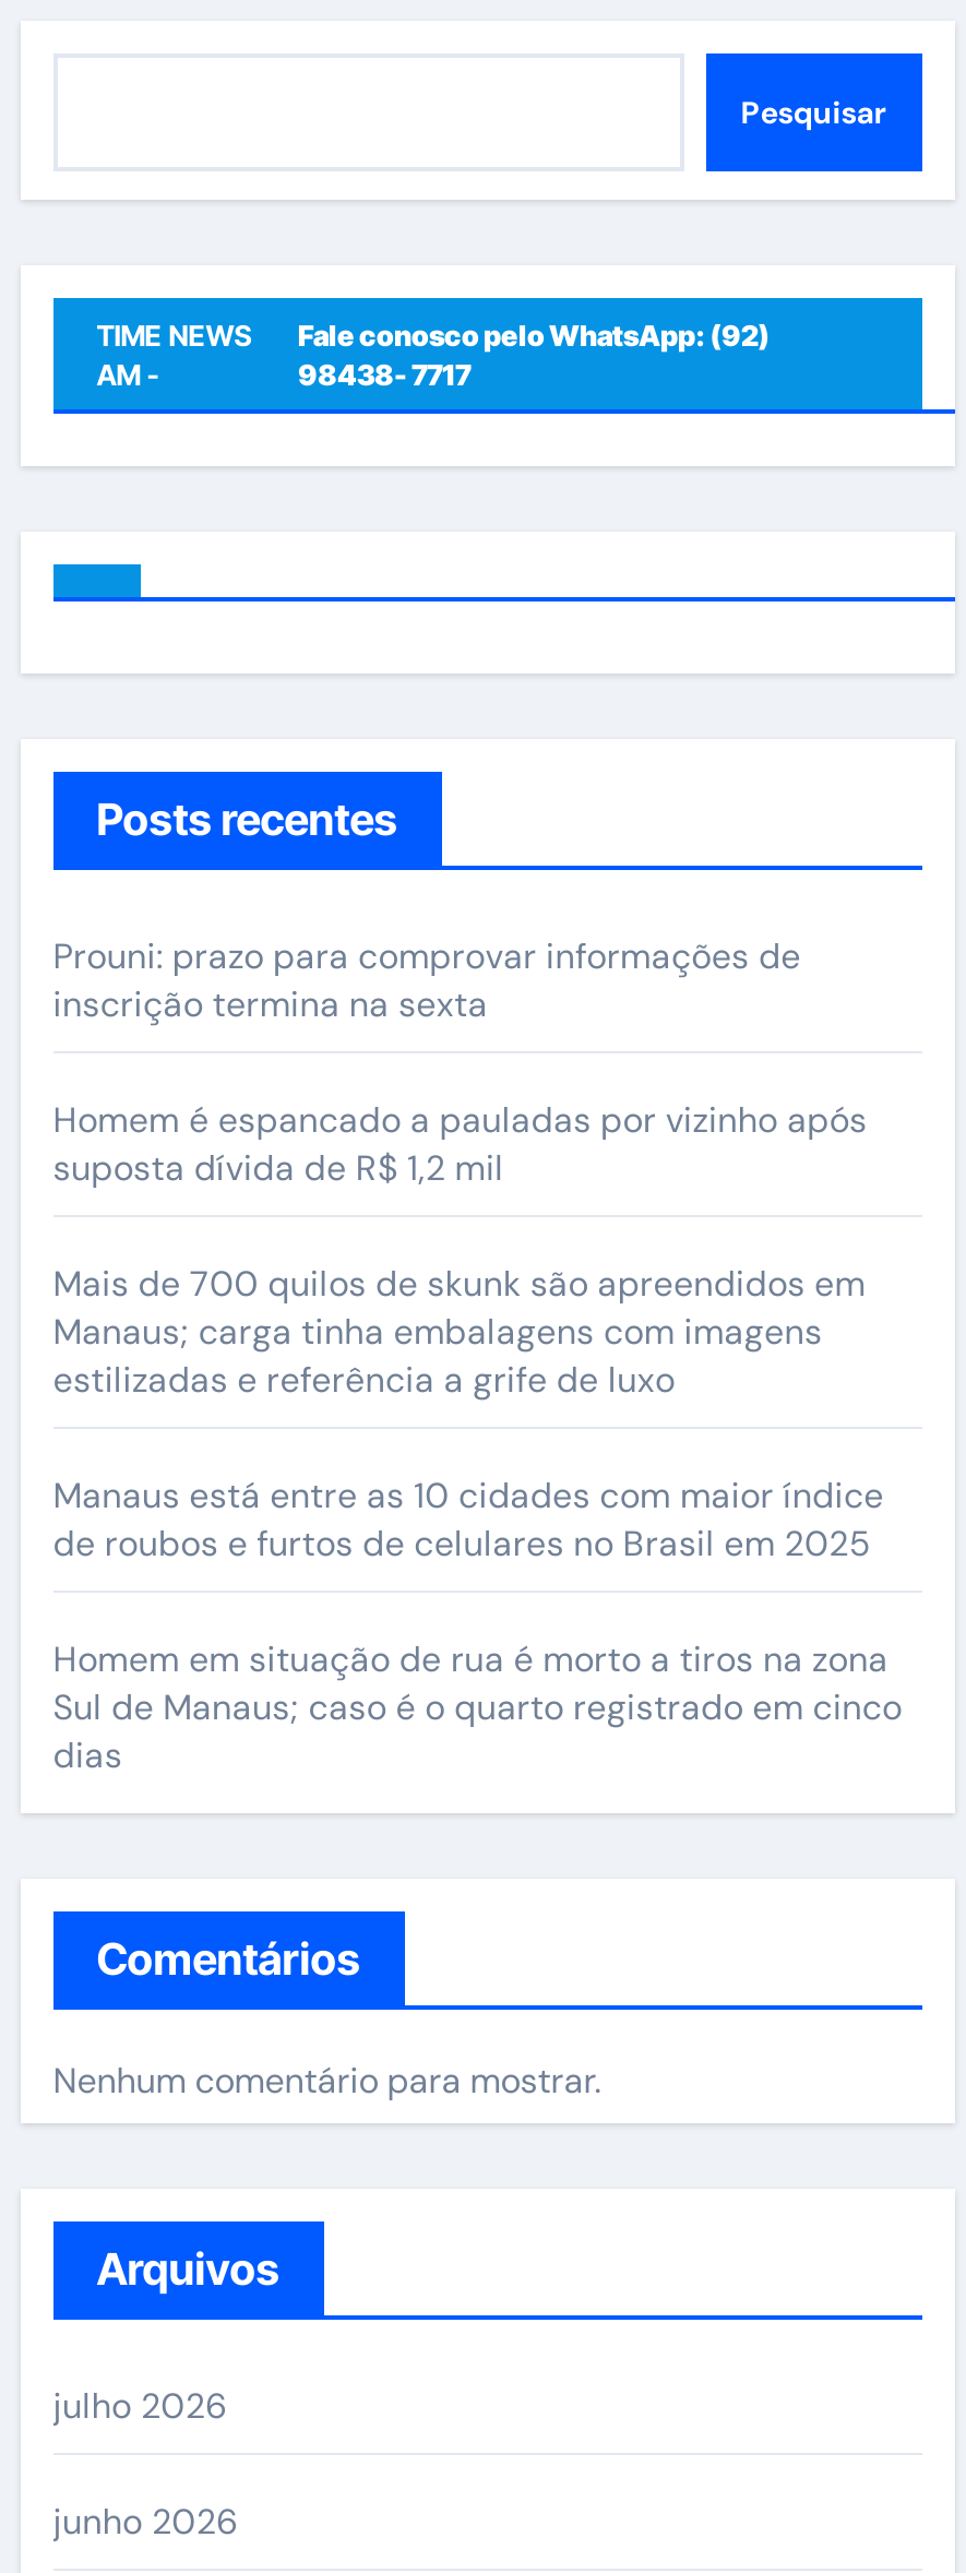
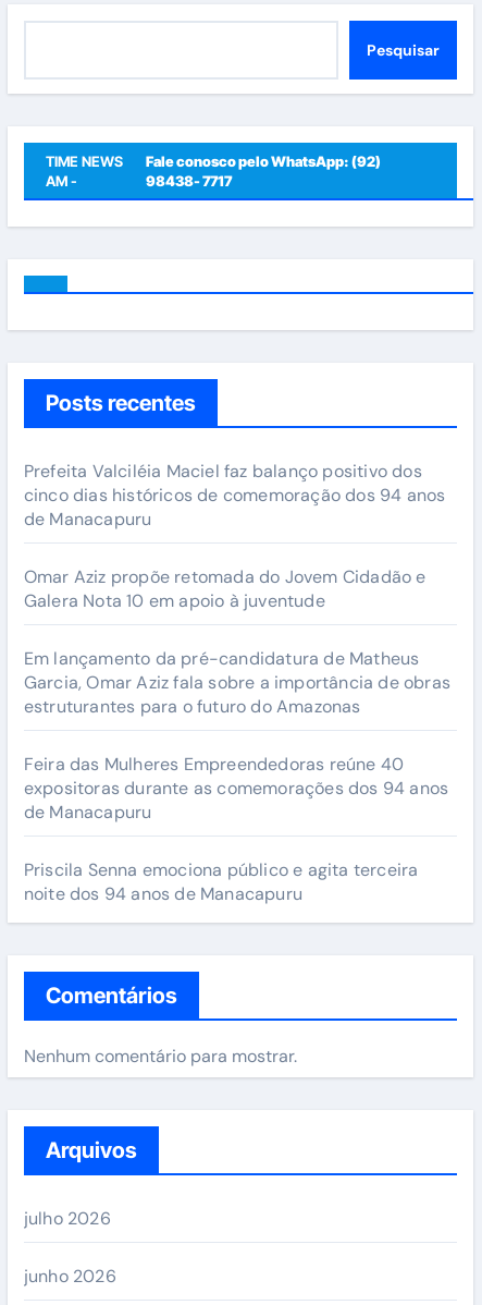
- Prouni: prazo para comprovar informações de
- inscrição termina na sexta
+ Prefeita Valciléia Maciel faz balanço positivo dos
+ cinco dias históricos de comemoração dos 94 anos
+ de Manacapuru

- Homem é espancado a pauladas por vizinho após
- suposta dívida de R$ 1,2 mil
+ Omar Aziz propõe retomada do Jovem Cidadão e
+ Galera Nota 10 em apoio à juventude

- Mais de 700 quilos de skunk são apreendidos em
- Manaus; carga tinha embalagens com imagens
- estilizadas e referência a grife de luxo
+ Em lançamento da pré-candidatura de Matheus
+ Garcia, Omar Aziz fala sobre a importância de obras
+ estruturantes para o futuro do Amazonas

- Manaus está entre as 10 cidades com maior índice
- de roubos e furtos de celulares no Brasil em 2025
+ Feira das Mulheres Empreendedoras reúne 40
+ expositoras durante as comemorações dos 94 anos
+ de Manacapuru

- Homem em situação de rua é morto a tiros na zona
- Sul de Manaus; caso é o quarto registrado em cinco
- dias
+ Priscila Senna emociona público e agita terceira
+ noite dos 94 anos de Manacapuru
